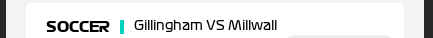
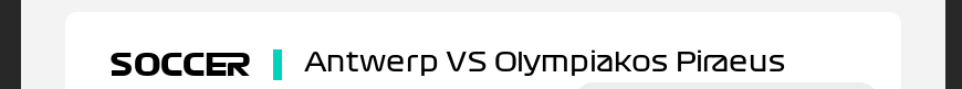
- Gillingham VS Millwall
+ Antwerp VS Olympiakos Piraeus
